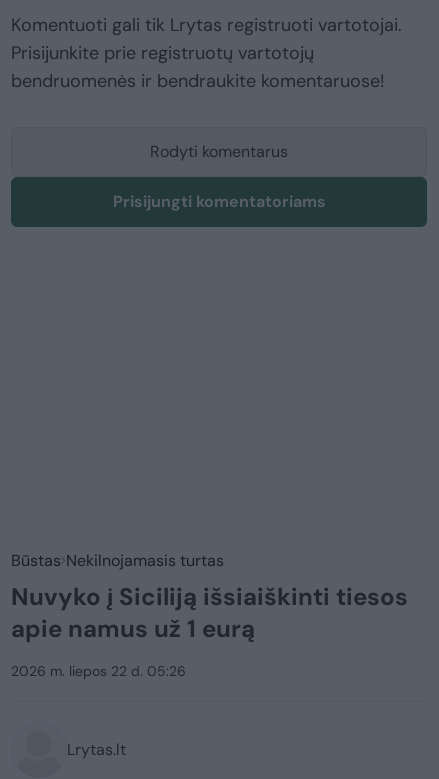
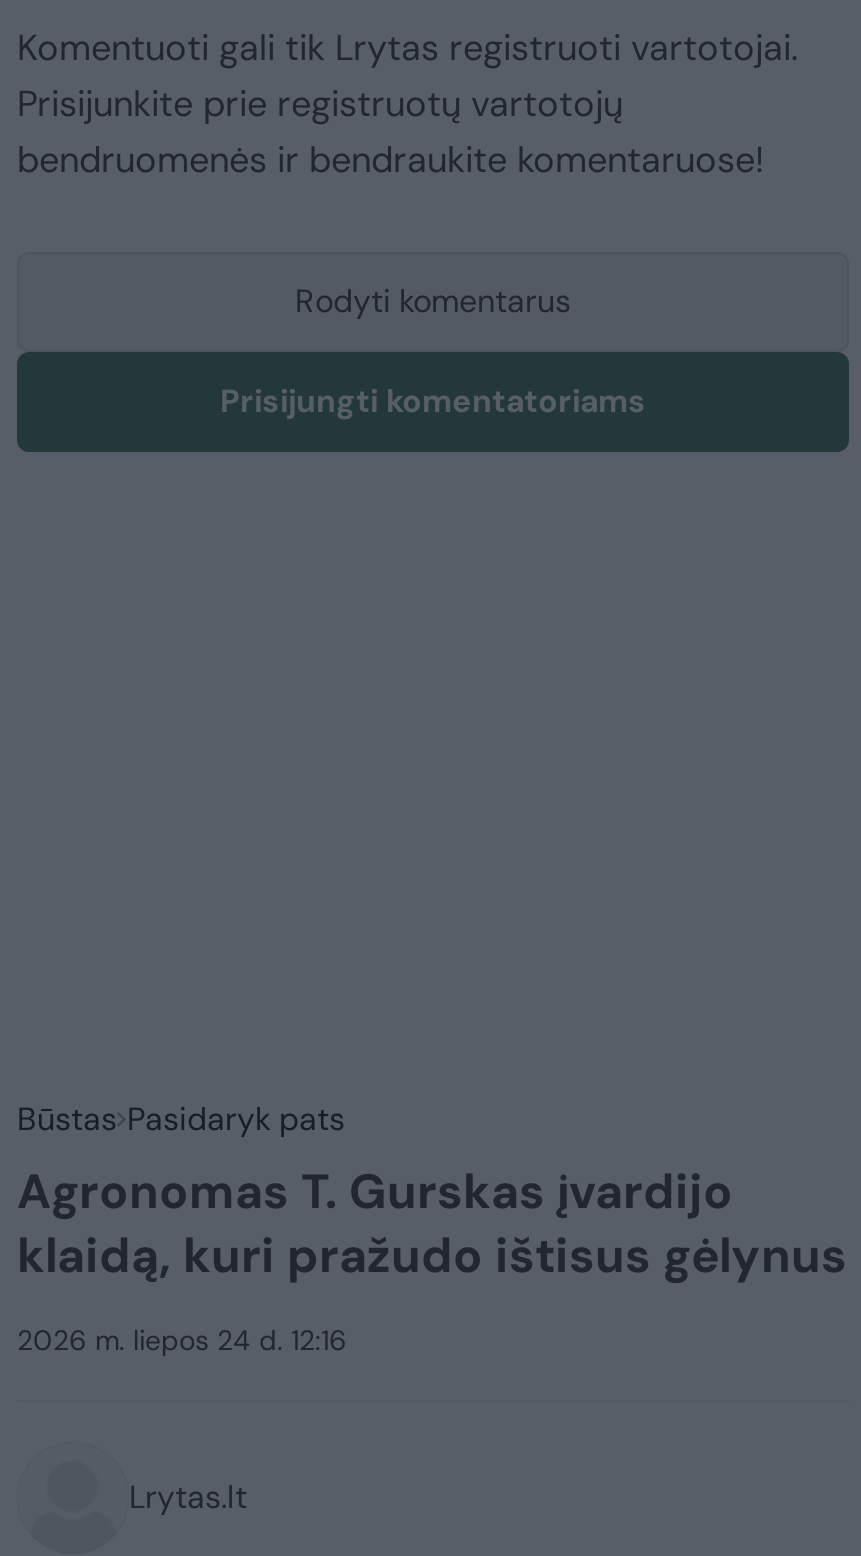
- Būstas Nekilnojamasis turtas
- Nuvyko į Siciliją išsiaiškinti tiesos
- apie namus už 1 eurą
+ Būstas Pasidaryk pats
+ Agronomas T. Gurskas įvardijo
+ klaidą, kuri pražudo ištisus gėlynus

- 2026 m. liepos 22 d. 05:26
+ 2026 m. liepos 24 d. 12:16
